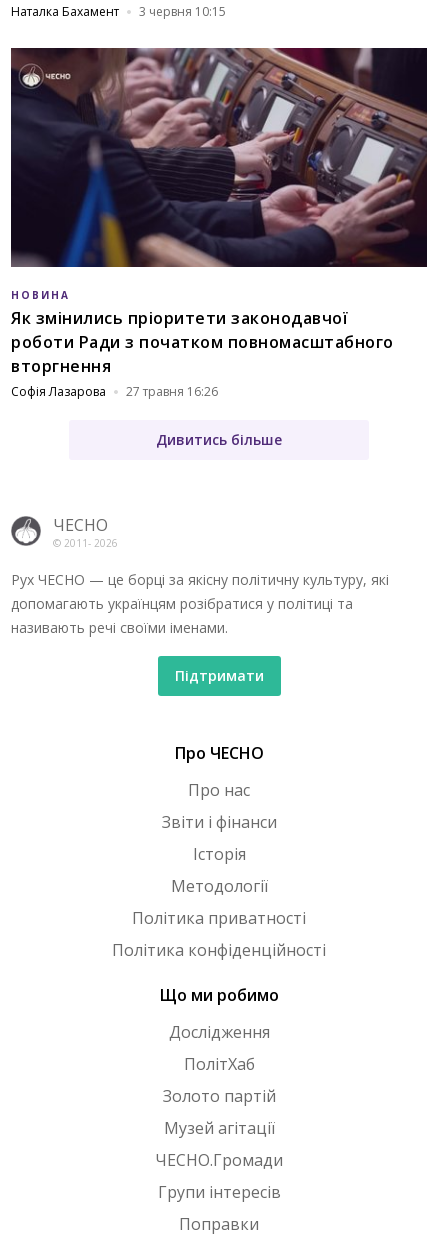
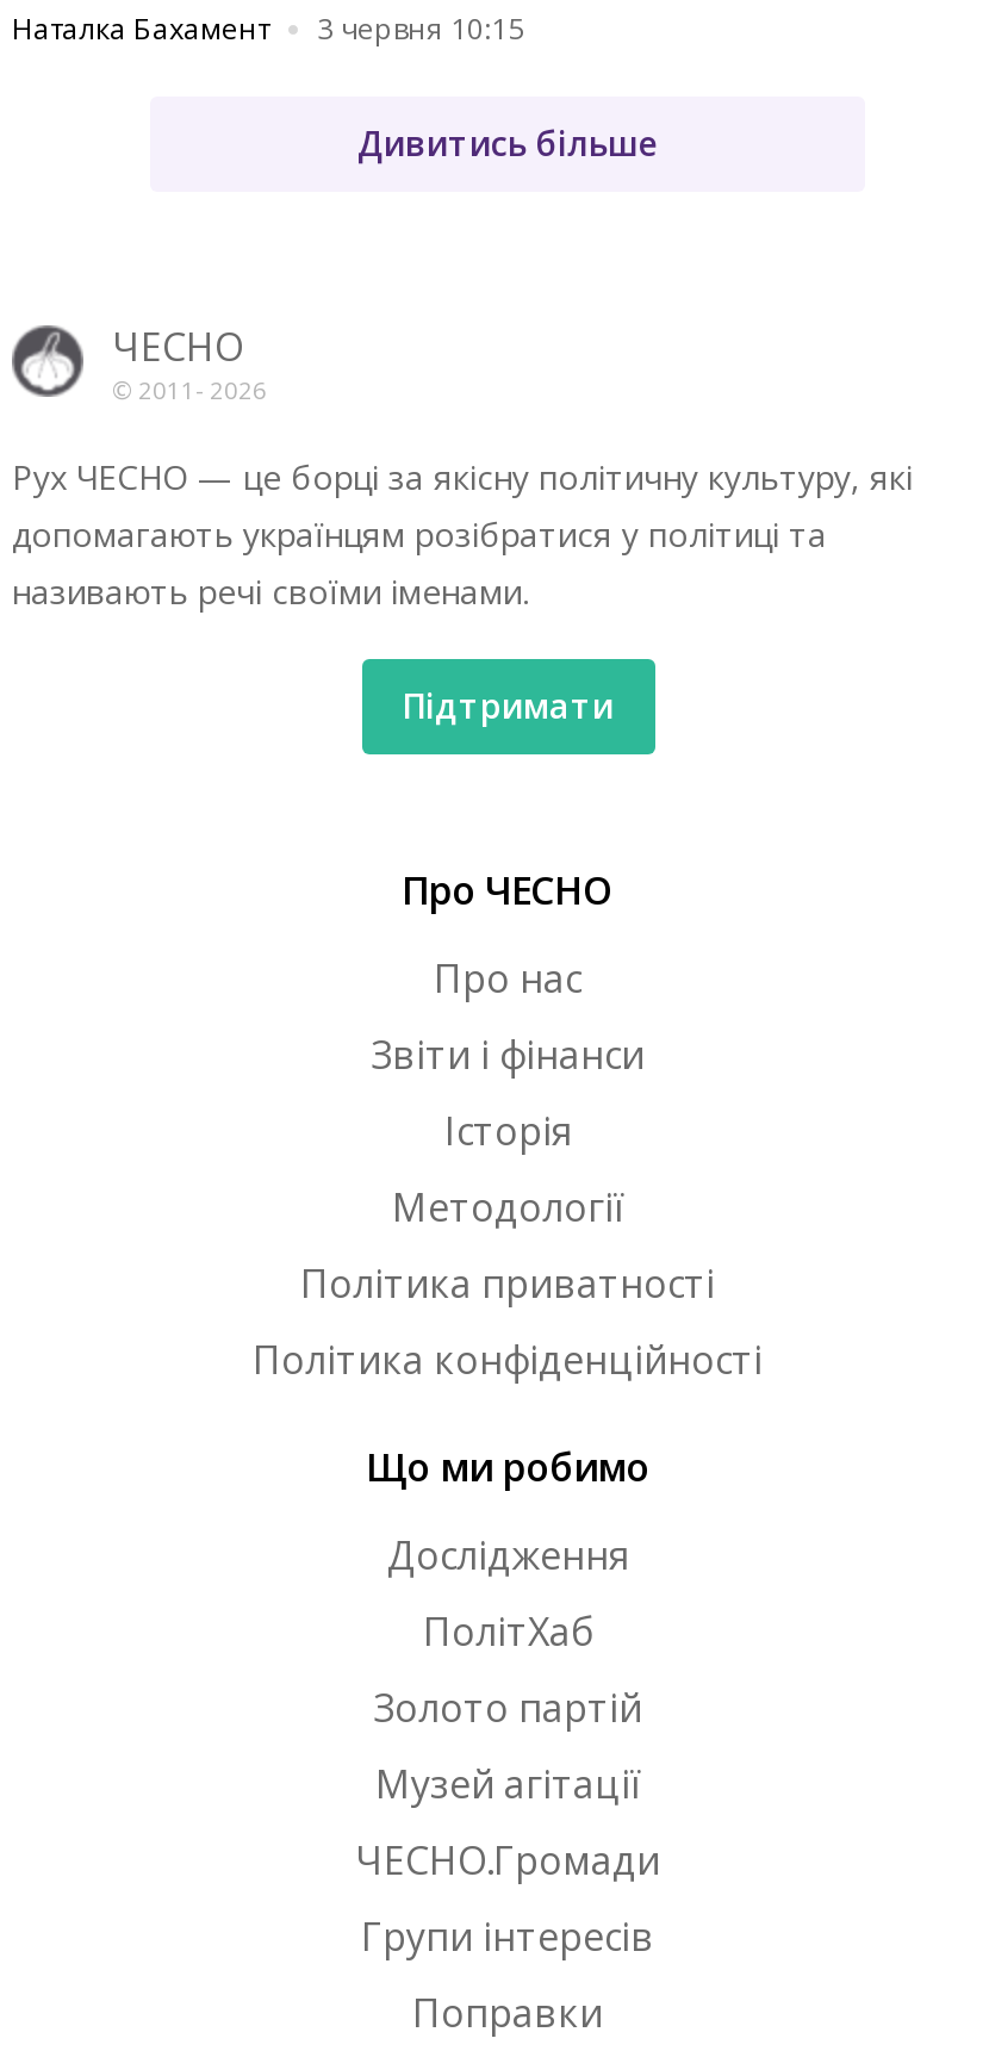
- [image]
- НОВИНА
- Як змінились пріоритети законодавчої
- роботи Ради з початком повномасштабного
- вторгнення
- Софія Лазарова
- 27 травня 16:26
